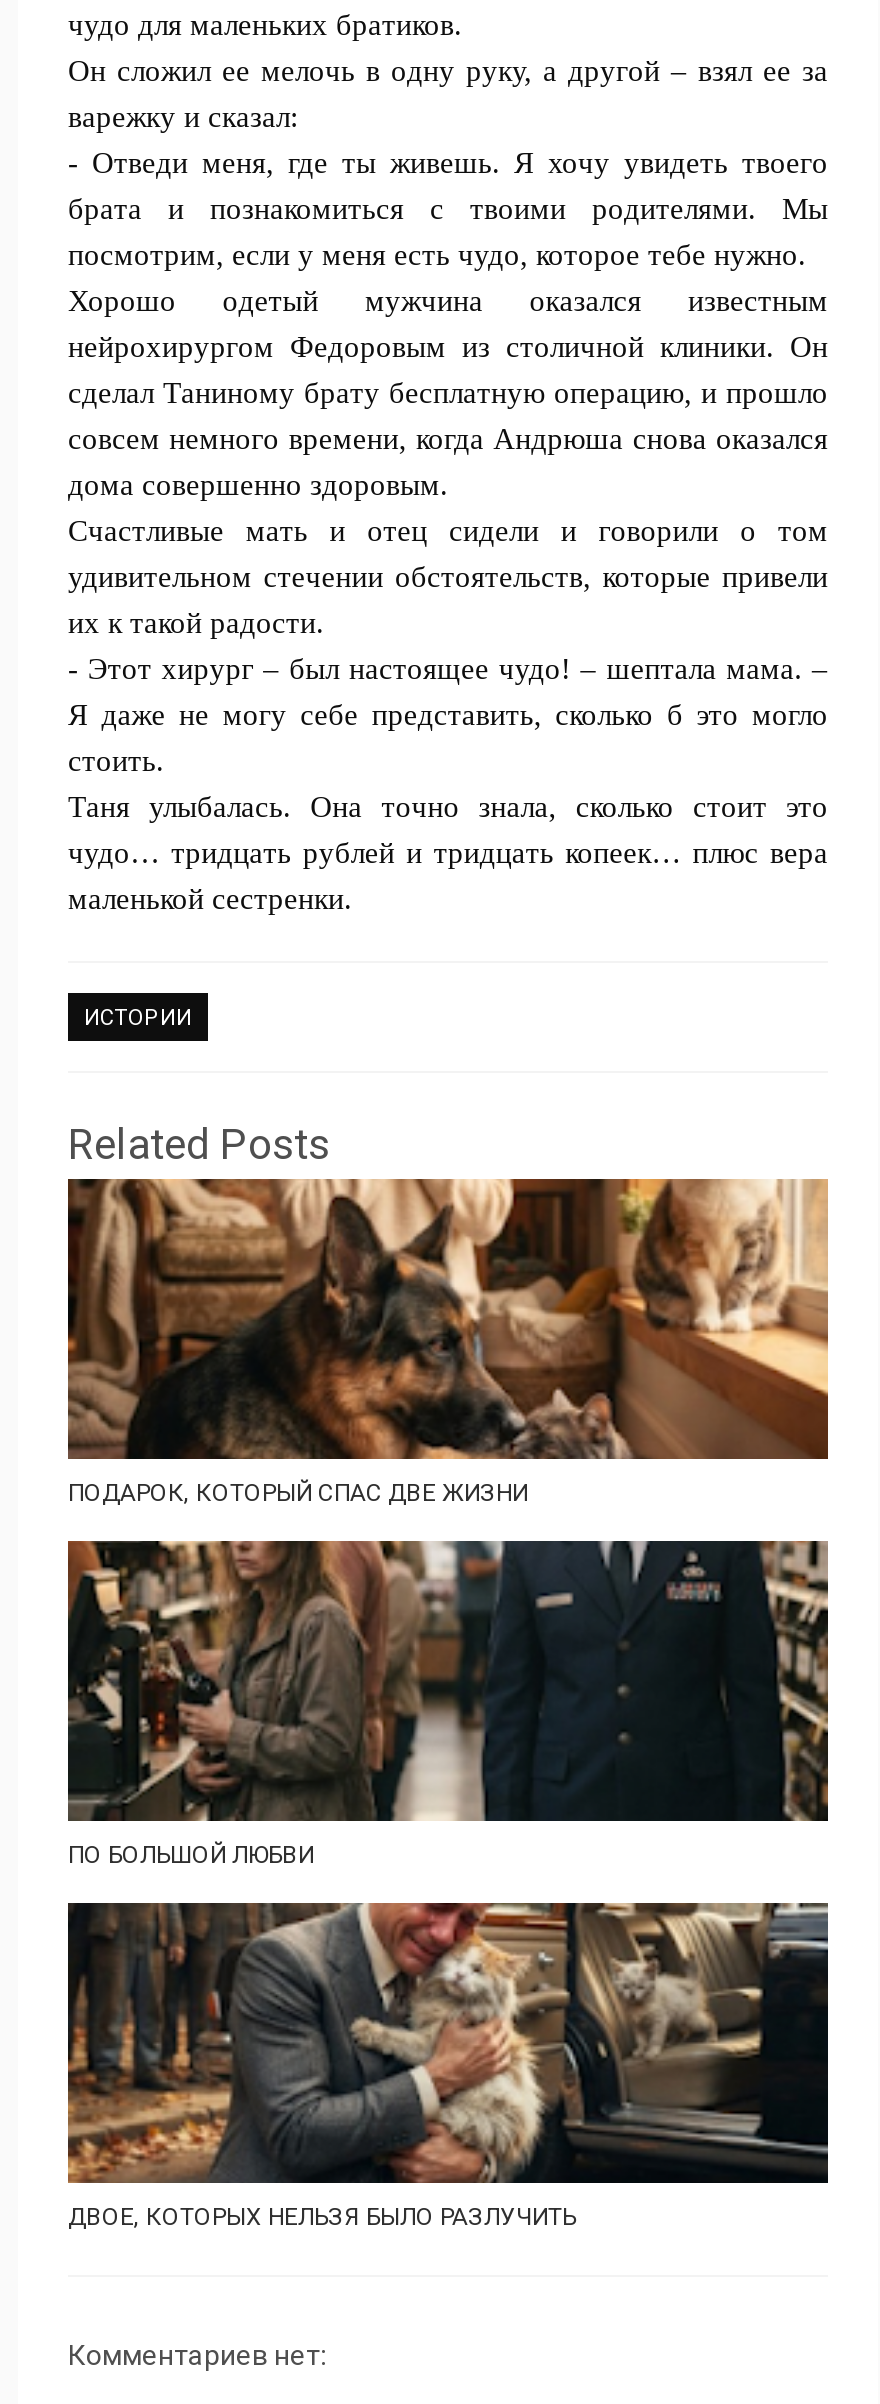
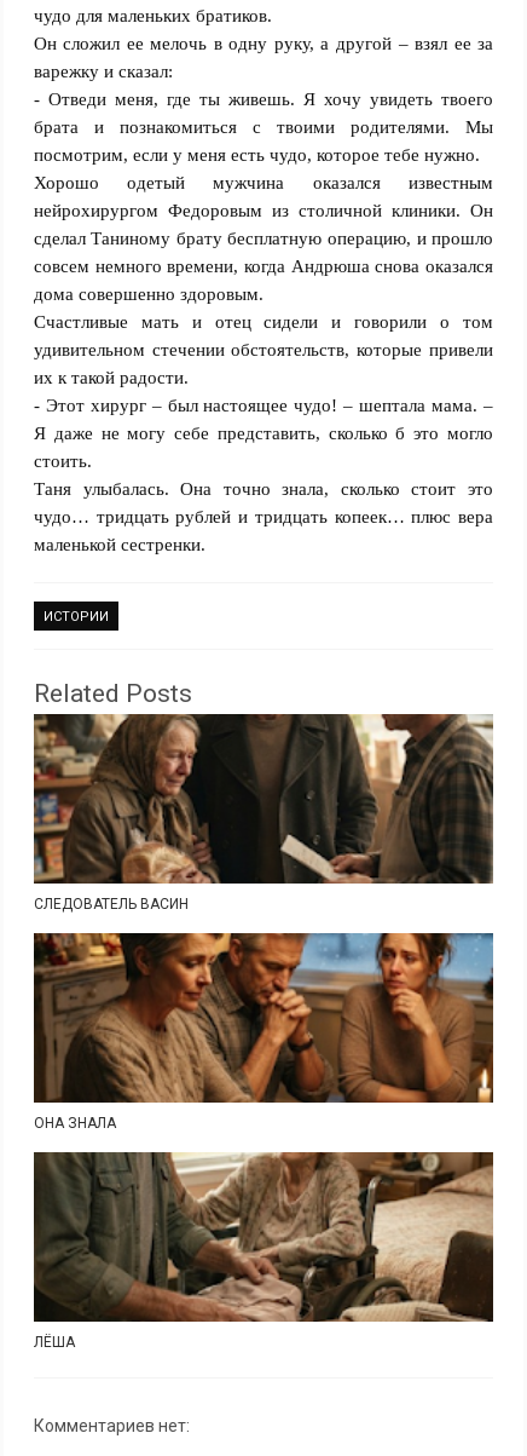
- [image]
- ПОДАРОК, КОТОРЫЙ СПАС ДВЕ ЖИЗНИ
+ [image]
+ СЛЕДОВАТЕЛЬ ВАСИН

- [image]
- ПО БОЛЬШОЙ ЛЮБВИ
+ [image]
+ ОНА ЗНАЛА

- [image]
- ДВОЕ, КОТОРЫХ НЕЛЬЗЯ БЫЛО РАЗЛУЧИТЬ
+ [image]
+ ЛЁША
